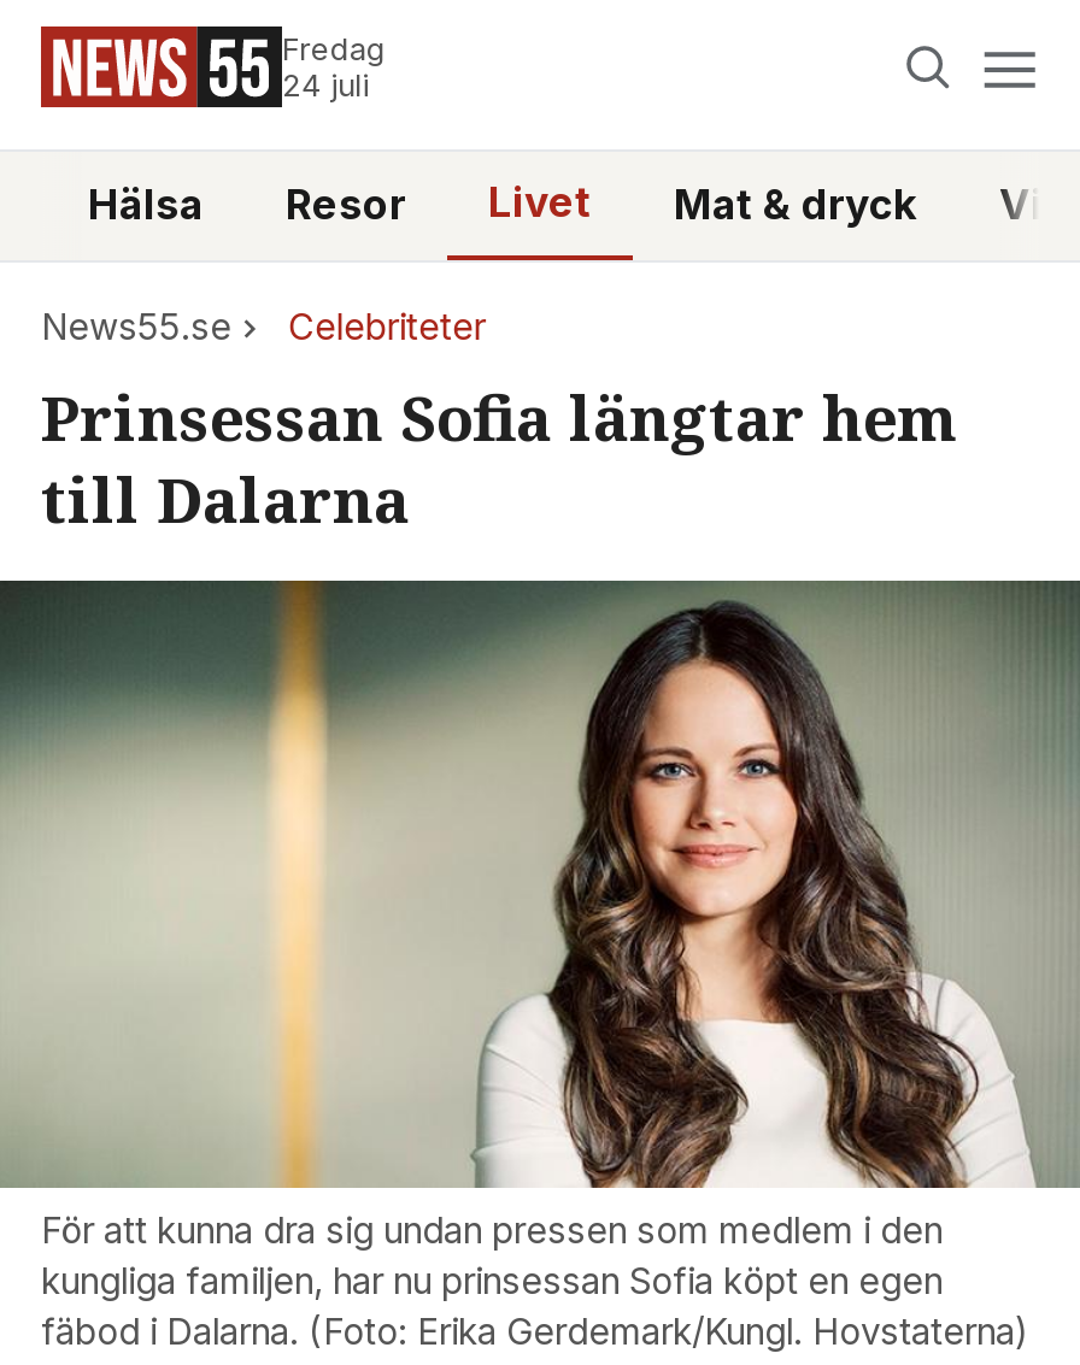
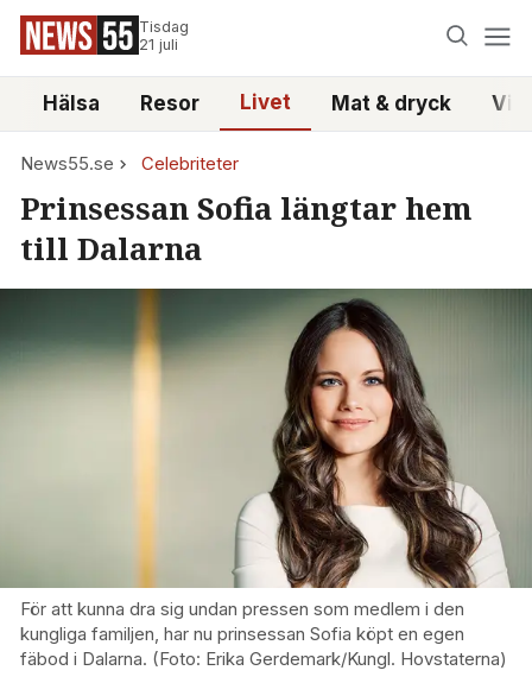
- Fredag
- 24 juli
+ Tisdag
+ 21 juli
